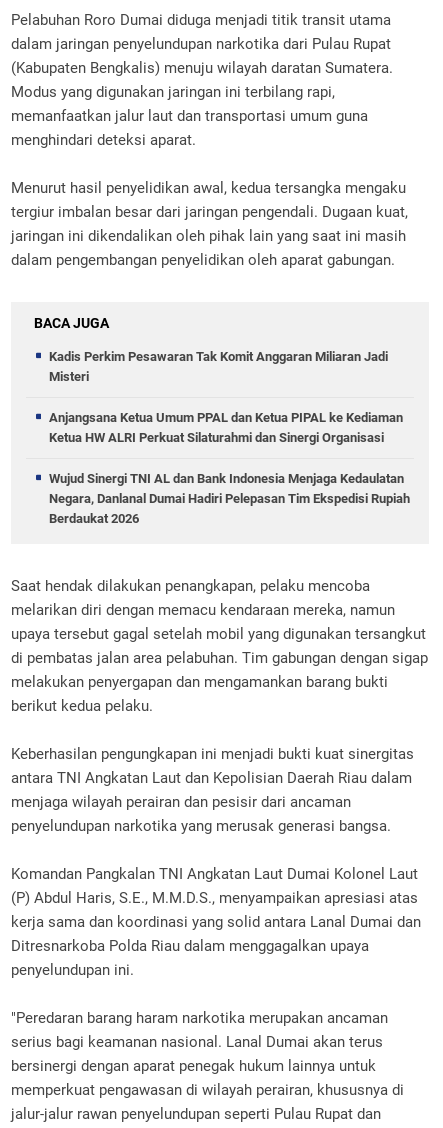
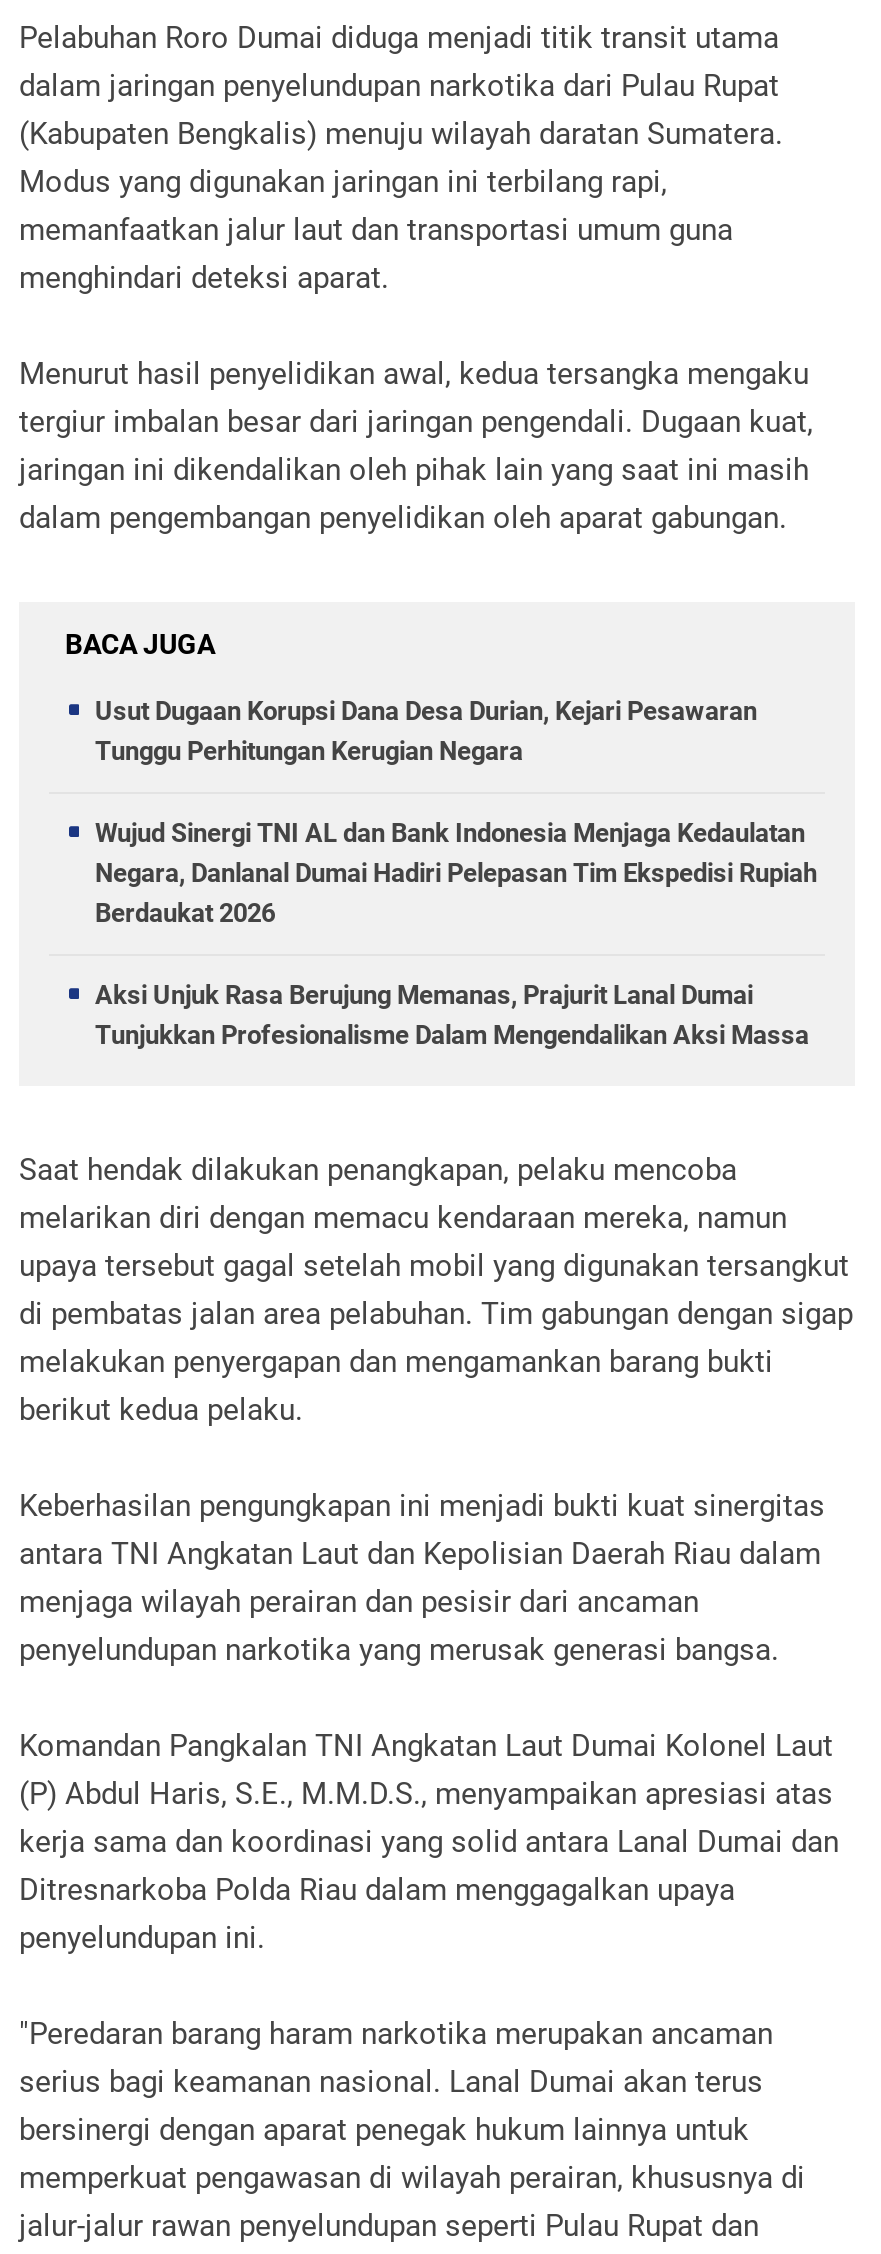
- Kadis Perkim Pesawaran Tak Komit Anggaran Miliaran Jadi
- Misteri
- Anjangsana Ketua Umum PPAL dan Ketua PIPAL ke Kediaman
- Ketua HW ALRI Perkuat Silaturahmi dan Sinergi Organisasi
+ Usut Dugaan Korupsi Dana Desa Durian, Kejari Pesawaran
+ Tunggu Perhitungan Kerugian Negara

moved up: Wujud Sinergi TNI AL dan Bank Indonesia Menjaga Kedaulatan | Negara, Danlanal Dumai Hadiri Pelepasan Tim Ekspedisi Rupiah | Berdaukat 2026

+ Aksi Unjuk Rasa Berujung Memanas, Prajurit Lanal Dumai
+ Tunjukkan Profesionalisme Dalam Mengendalikan Aksi Massa
